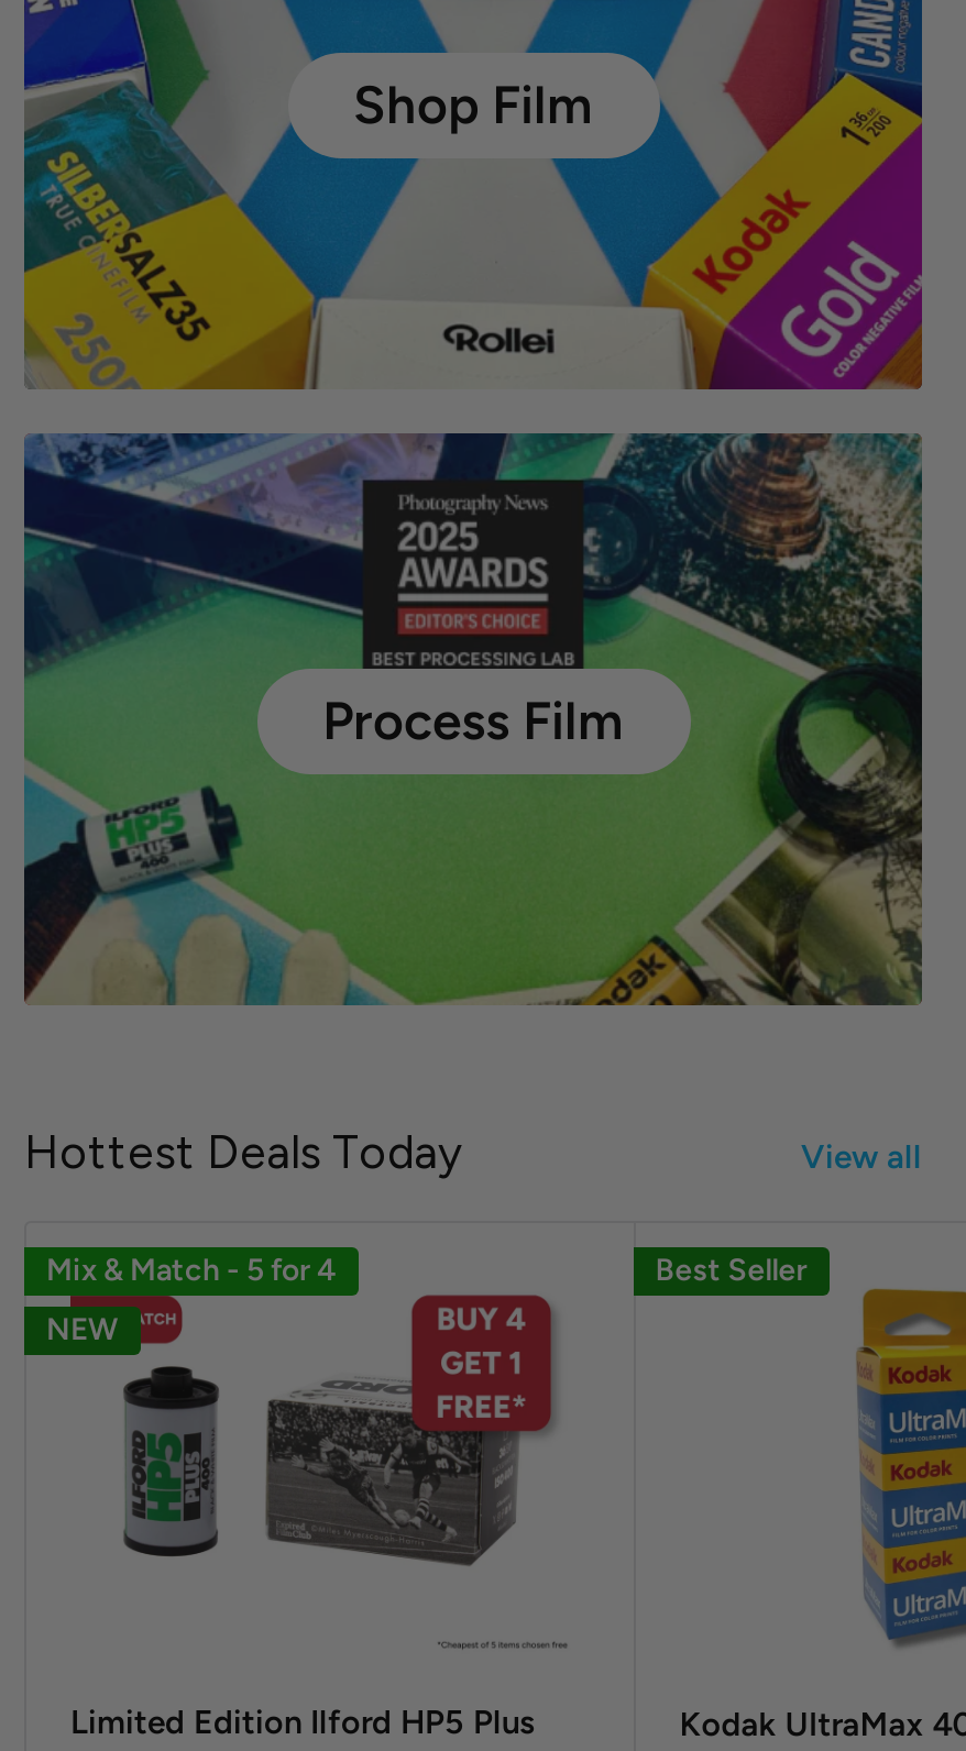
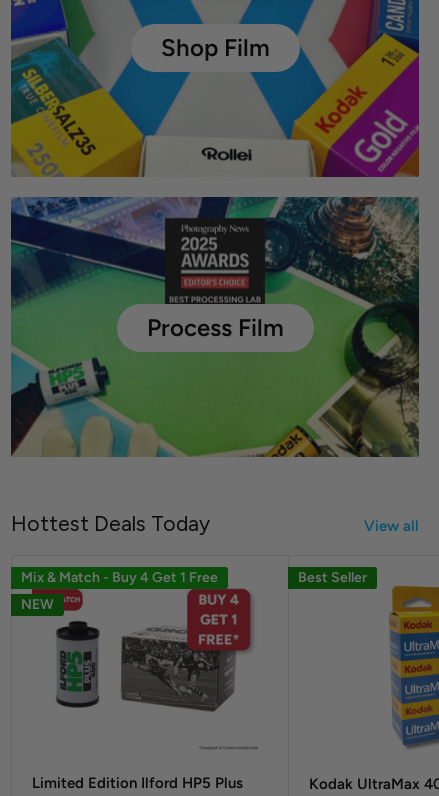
- Mix & Match - 5 for 4
+ Mix & Match - Buy 4 Get 1 Free
